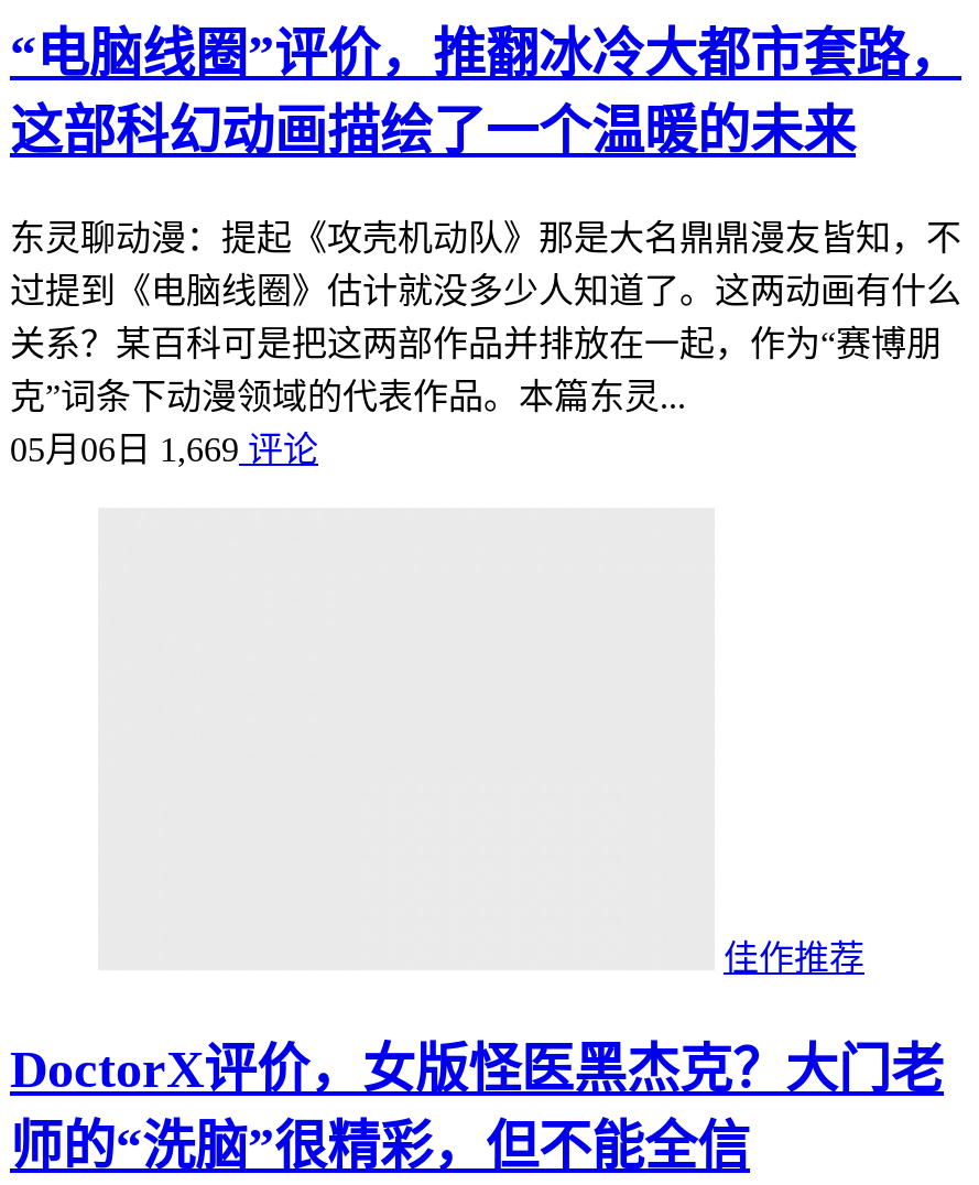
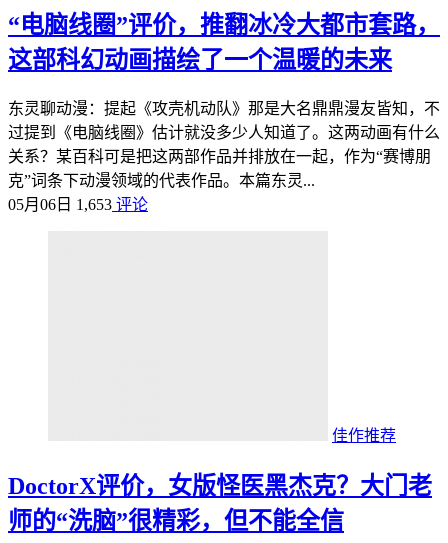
- 05月06日1,669评论
+ 05月06日1,653评论
